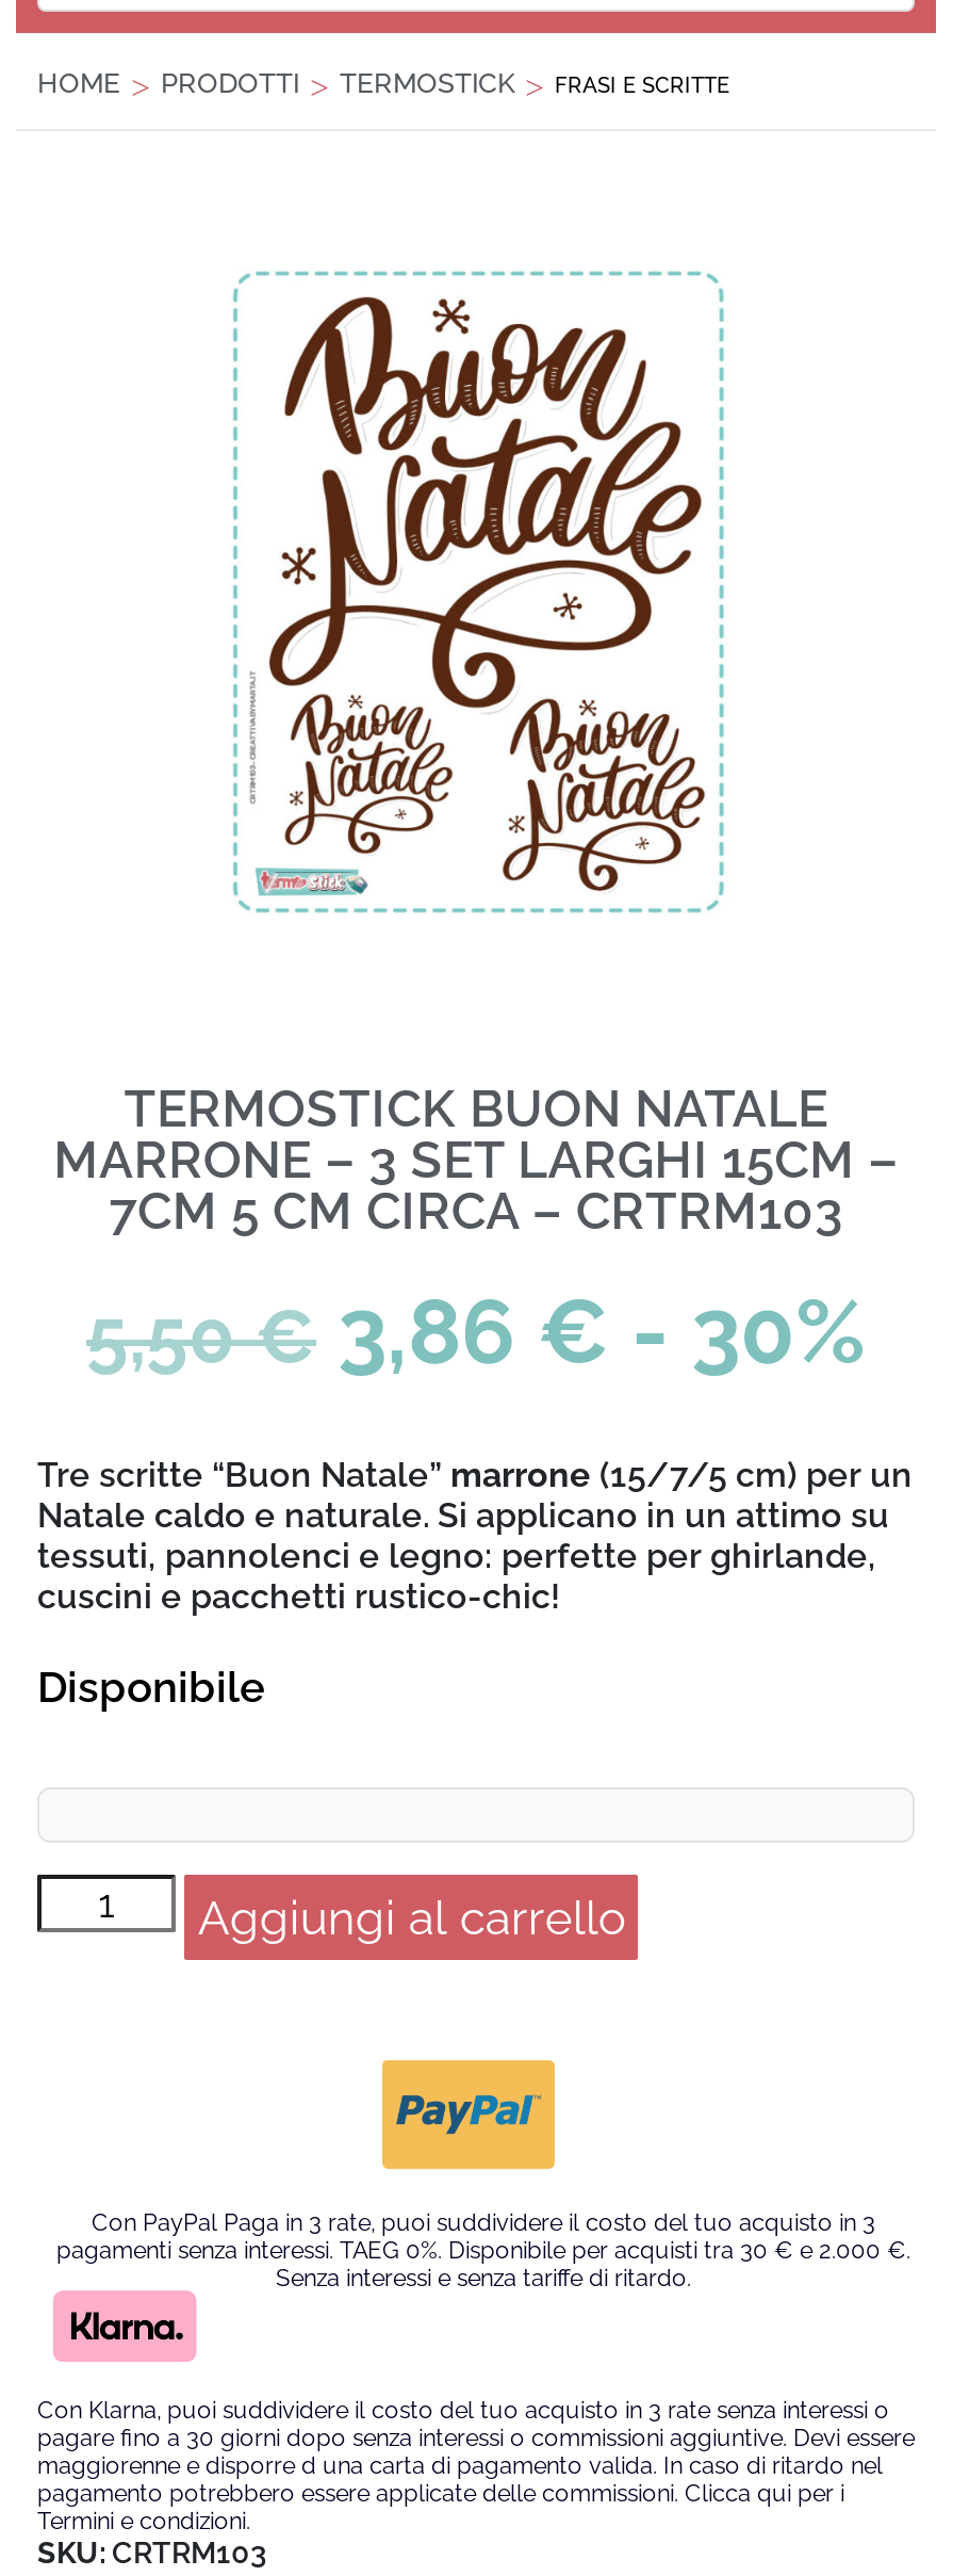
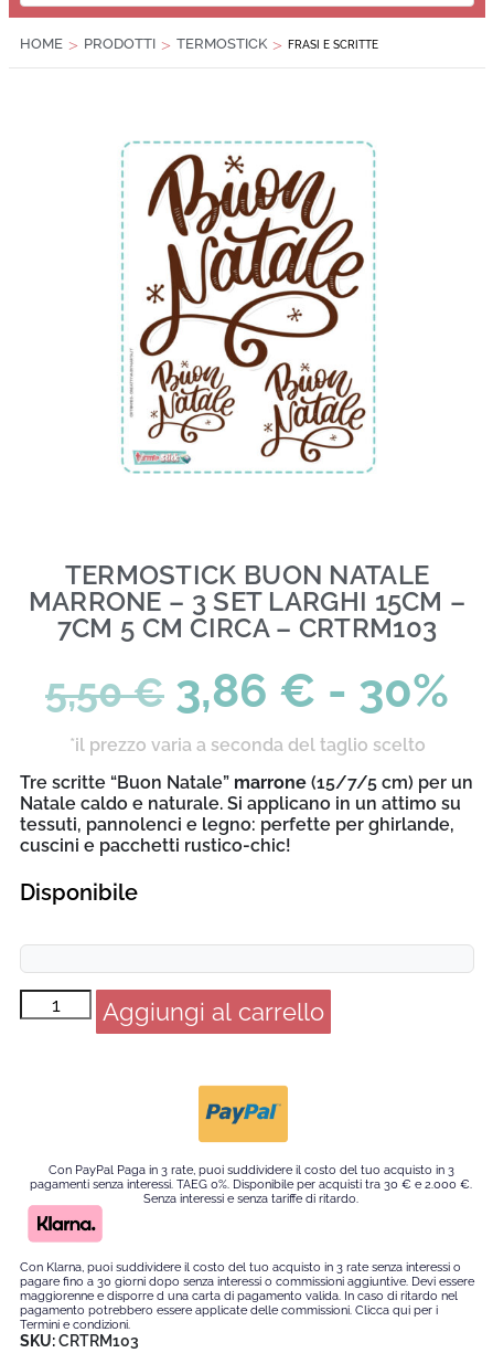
+ *il prezzo varia a seconda del taglio scelto
